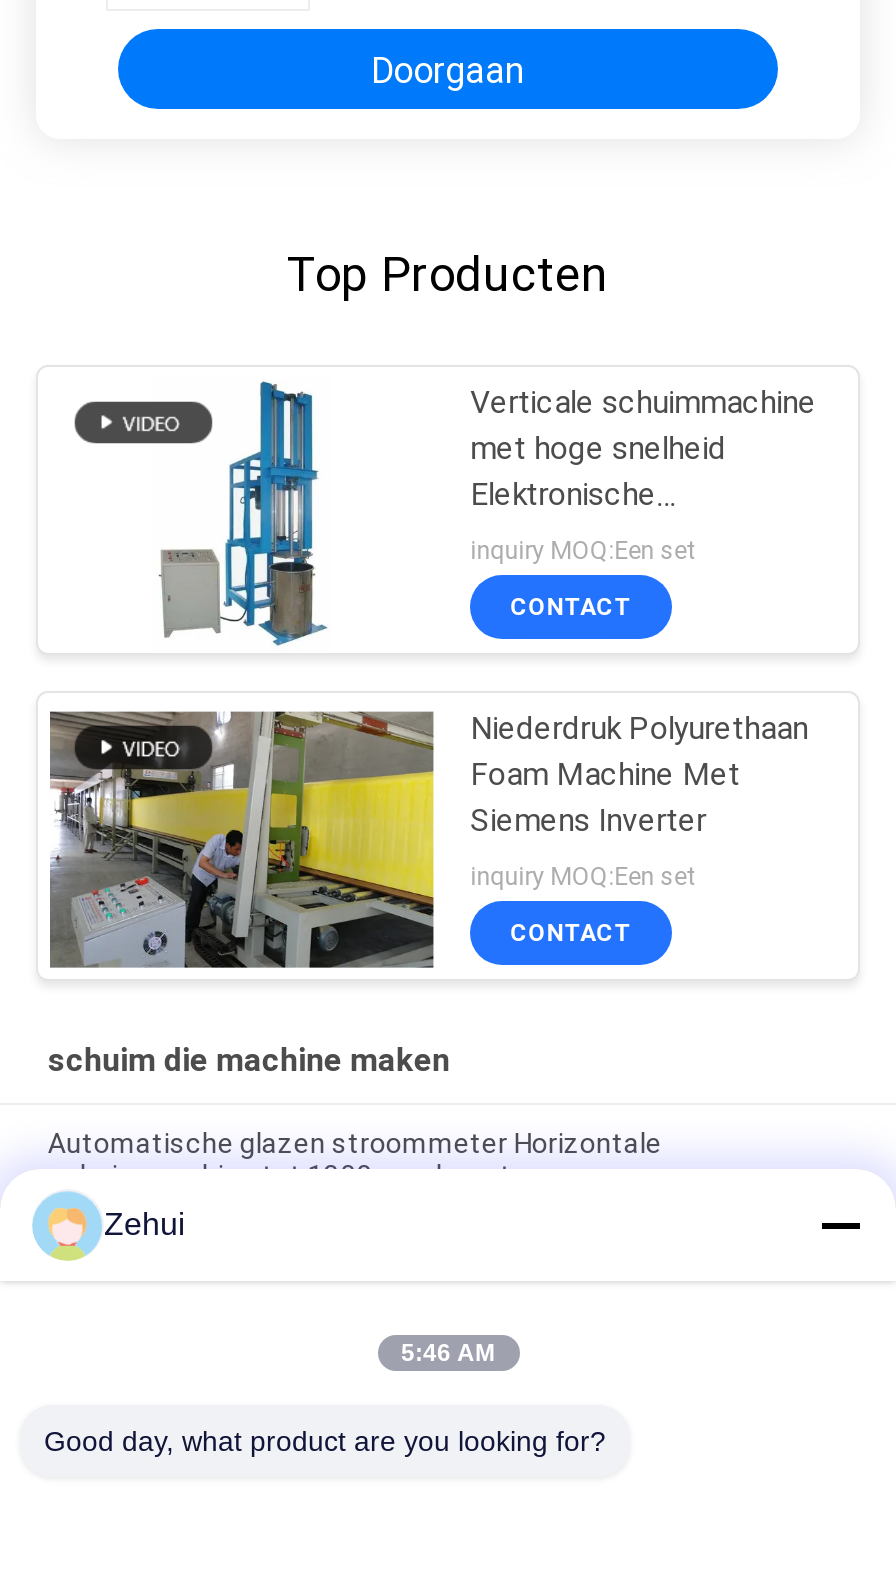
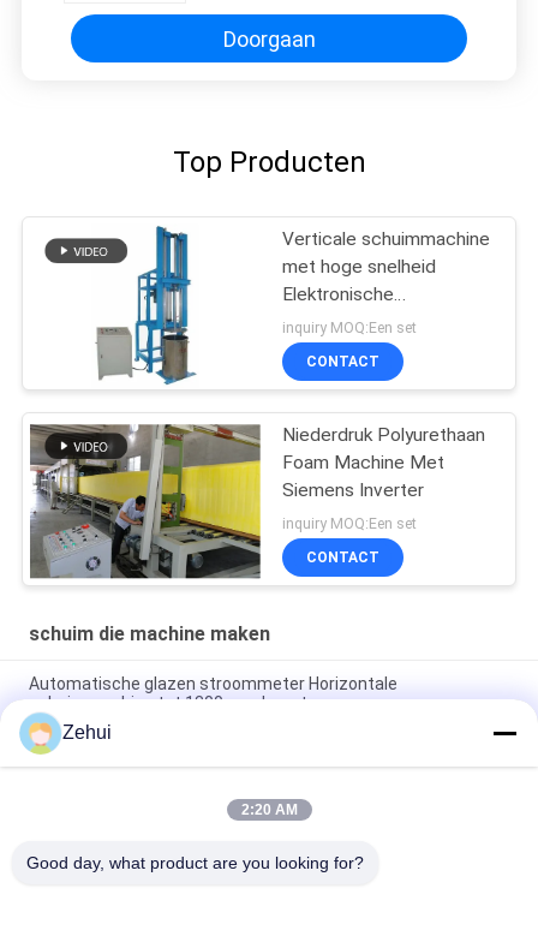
- 5:46 AM
+ 2:20 AM
